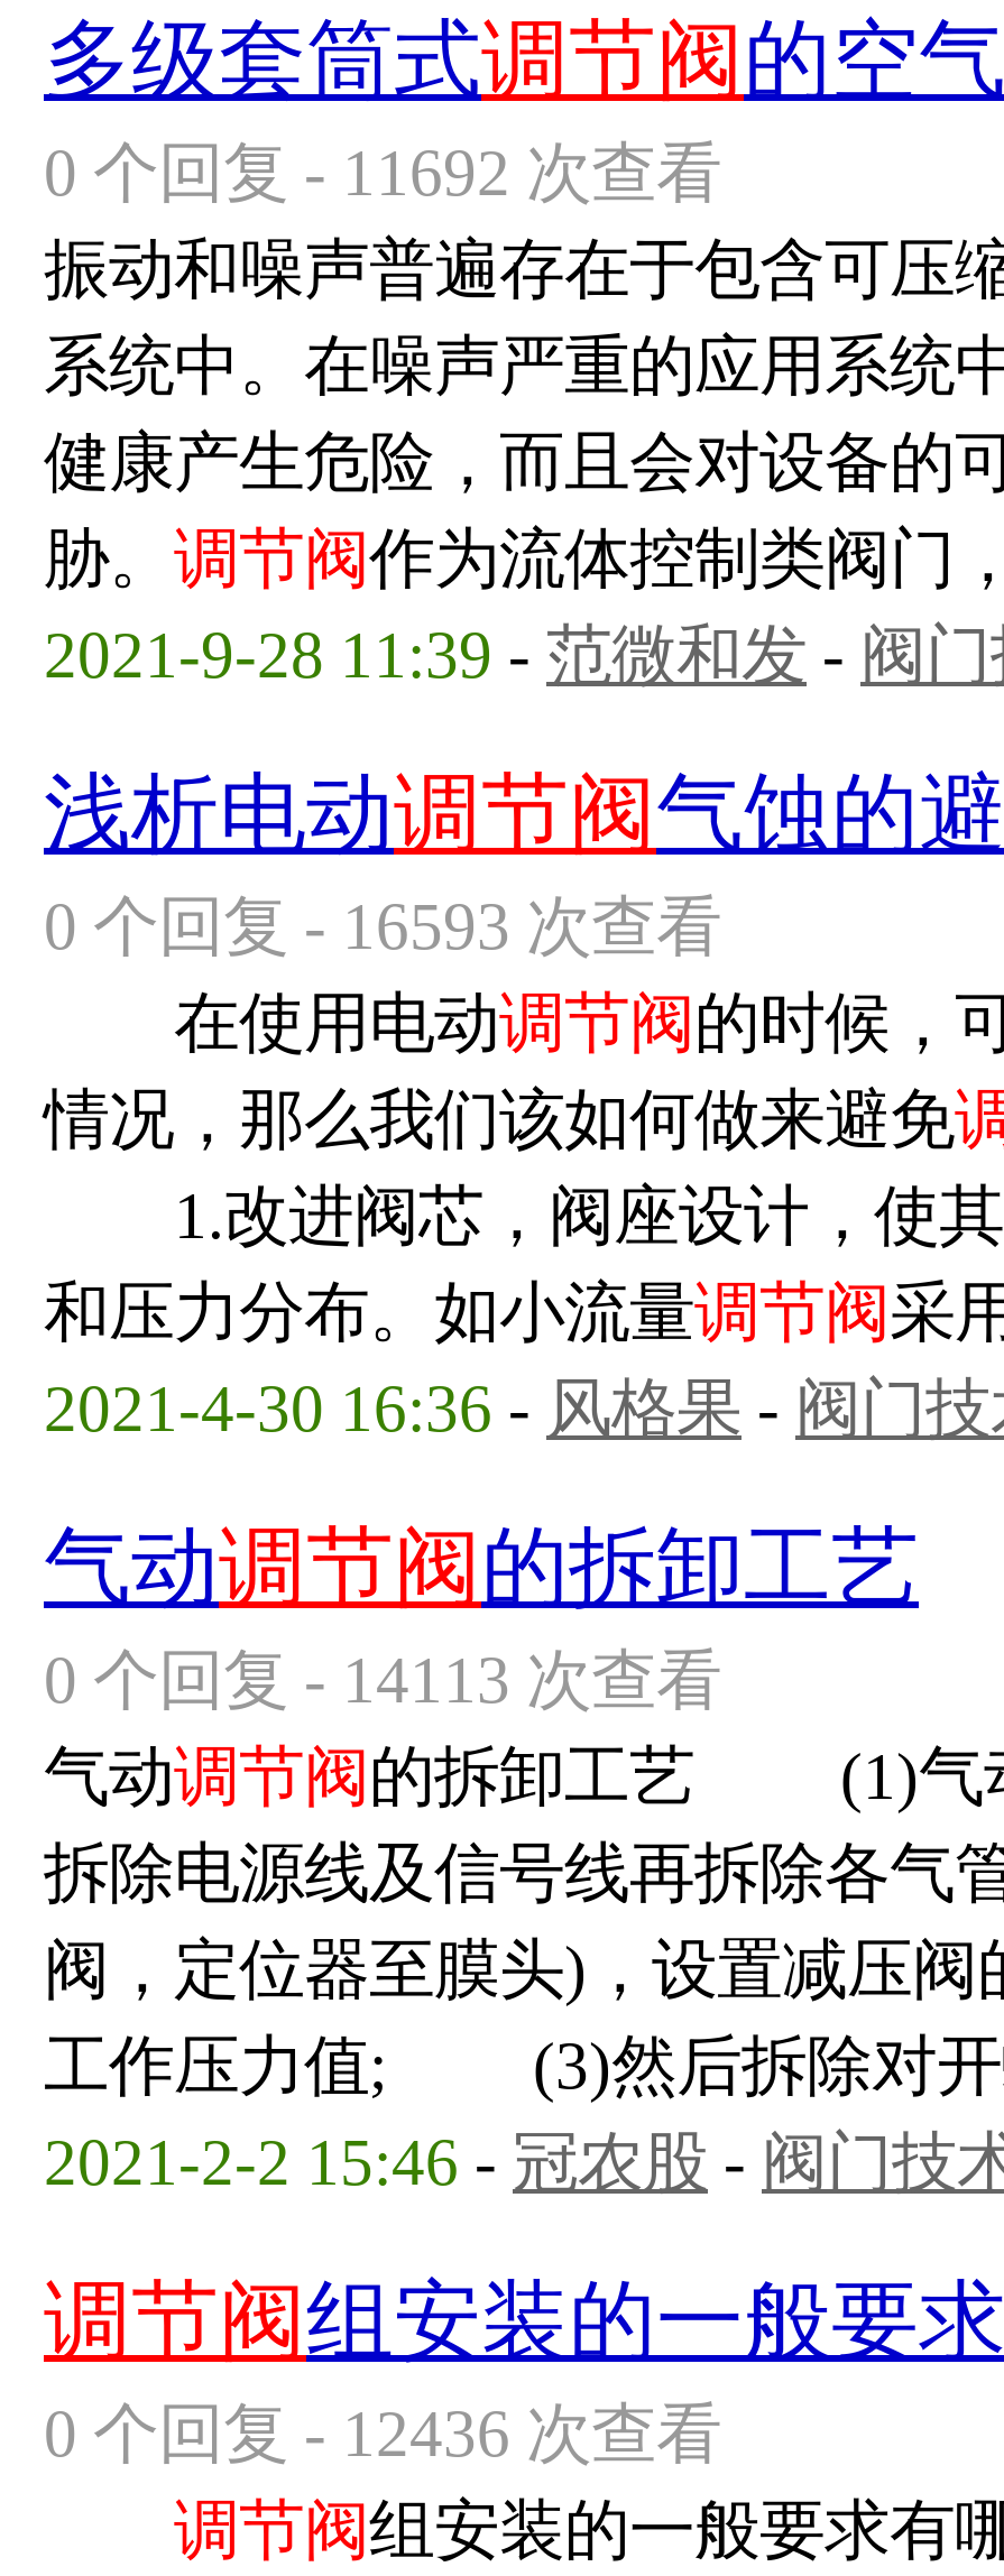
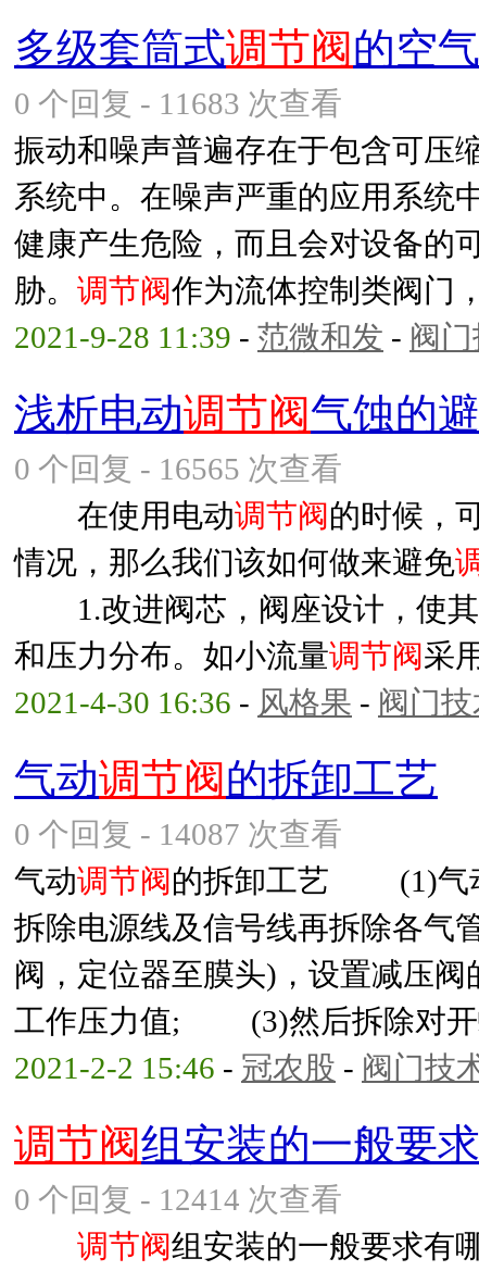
- 0 个回复 - 11692 次查看
+ 0 个回复 - 11683 次查看

- 0 个回复 - 16593 次查看
+ 0 个回复 - 16565 次查看

- 0 个回复 - 14113 次查看
+ 0 个回复 - 14087 次查看

- 0 个回复 - 12436 次查看
+ 0 个回复 - 12414 次查看
